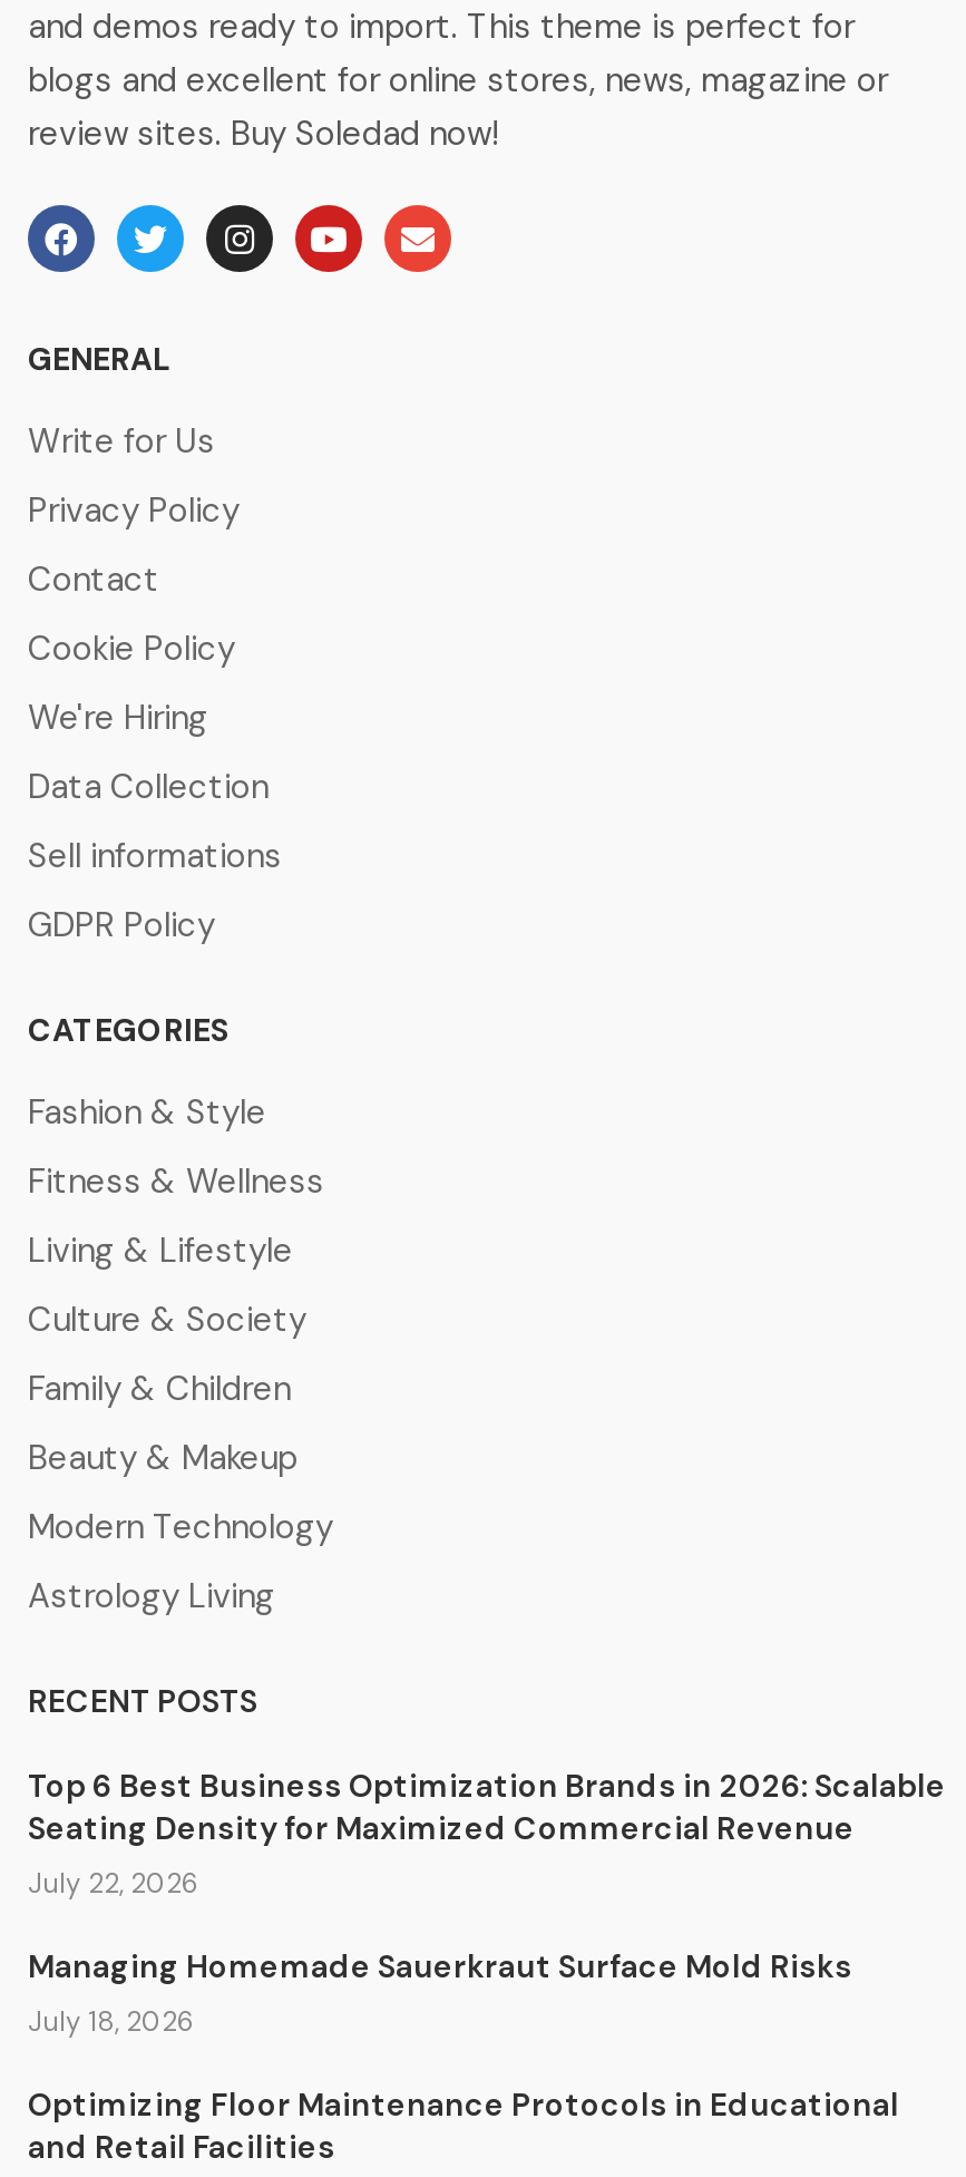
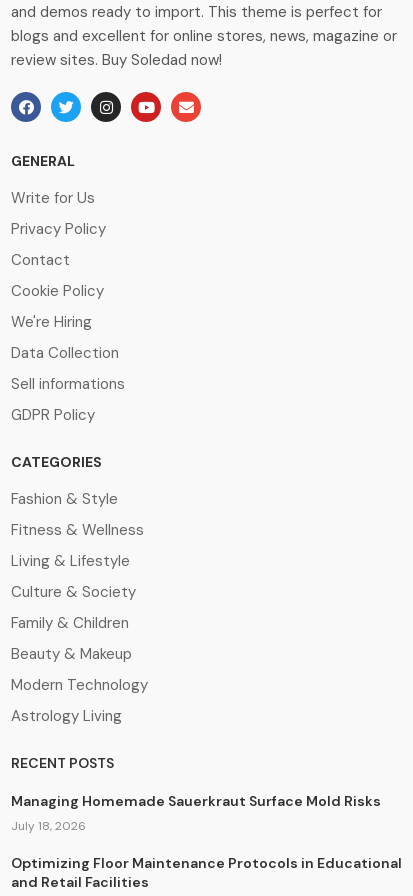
- Top 6 Best Business Optimization Brands in 2026: Scalable
- Seating Density for Maximized Commercial Revenue
- July 22, 2026
